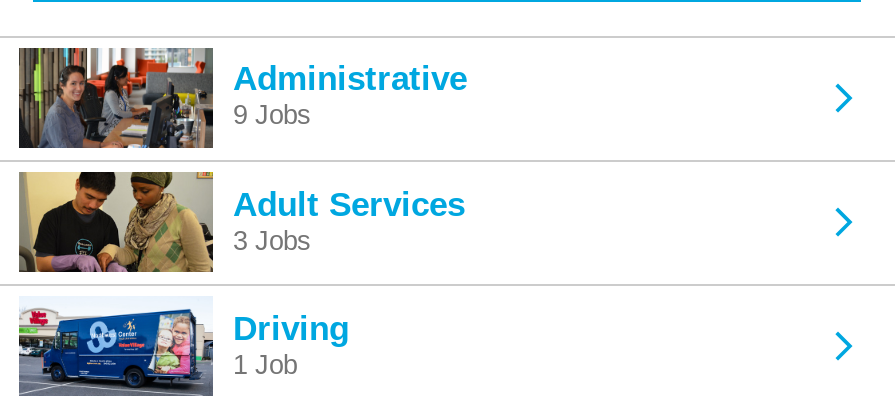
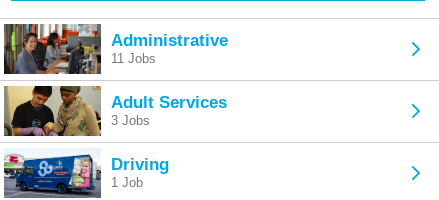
- 9 Jobs
+ 11 Jobs
